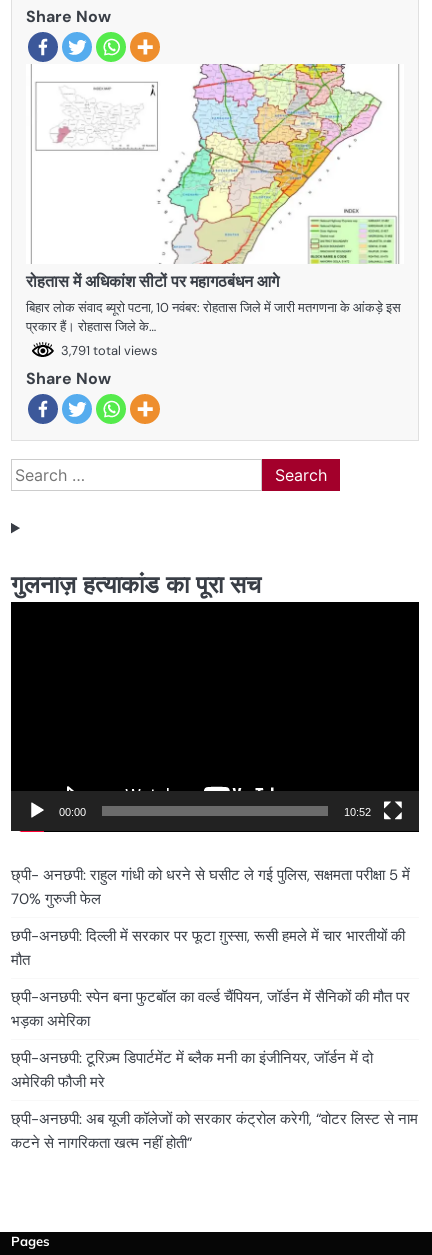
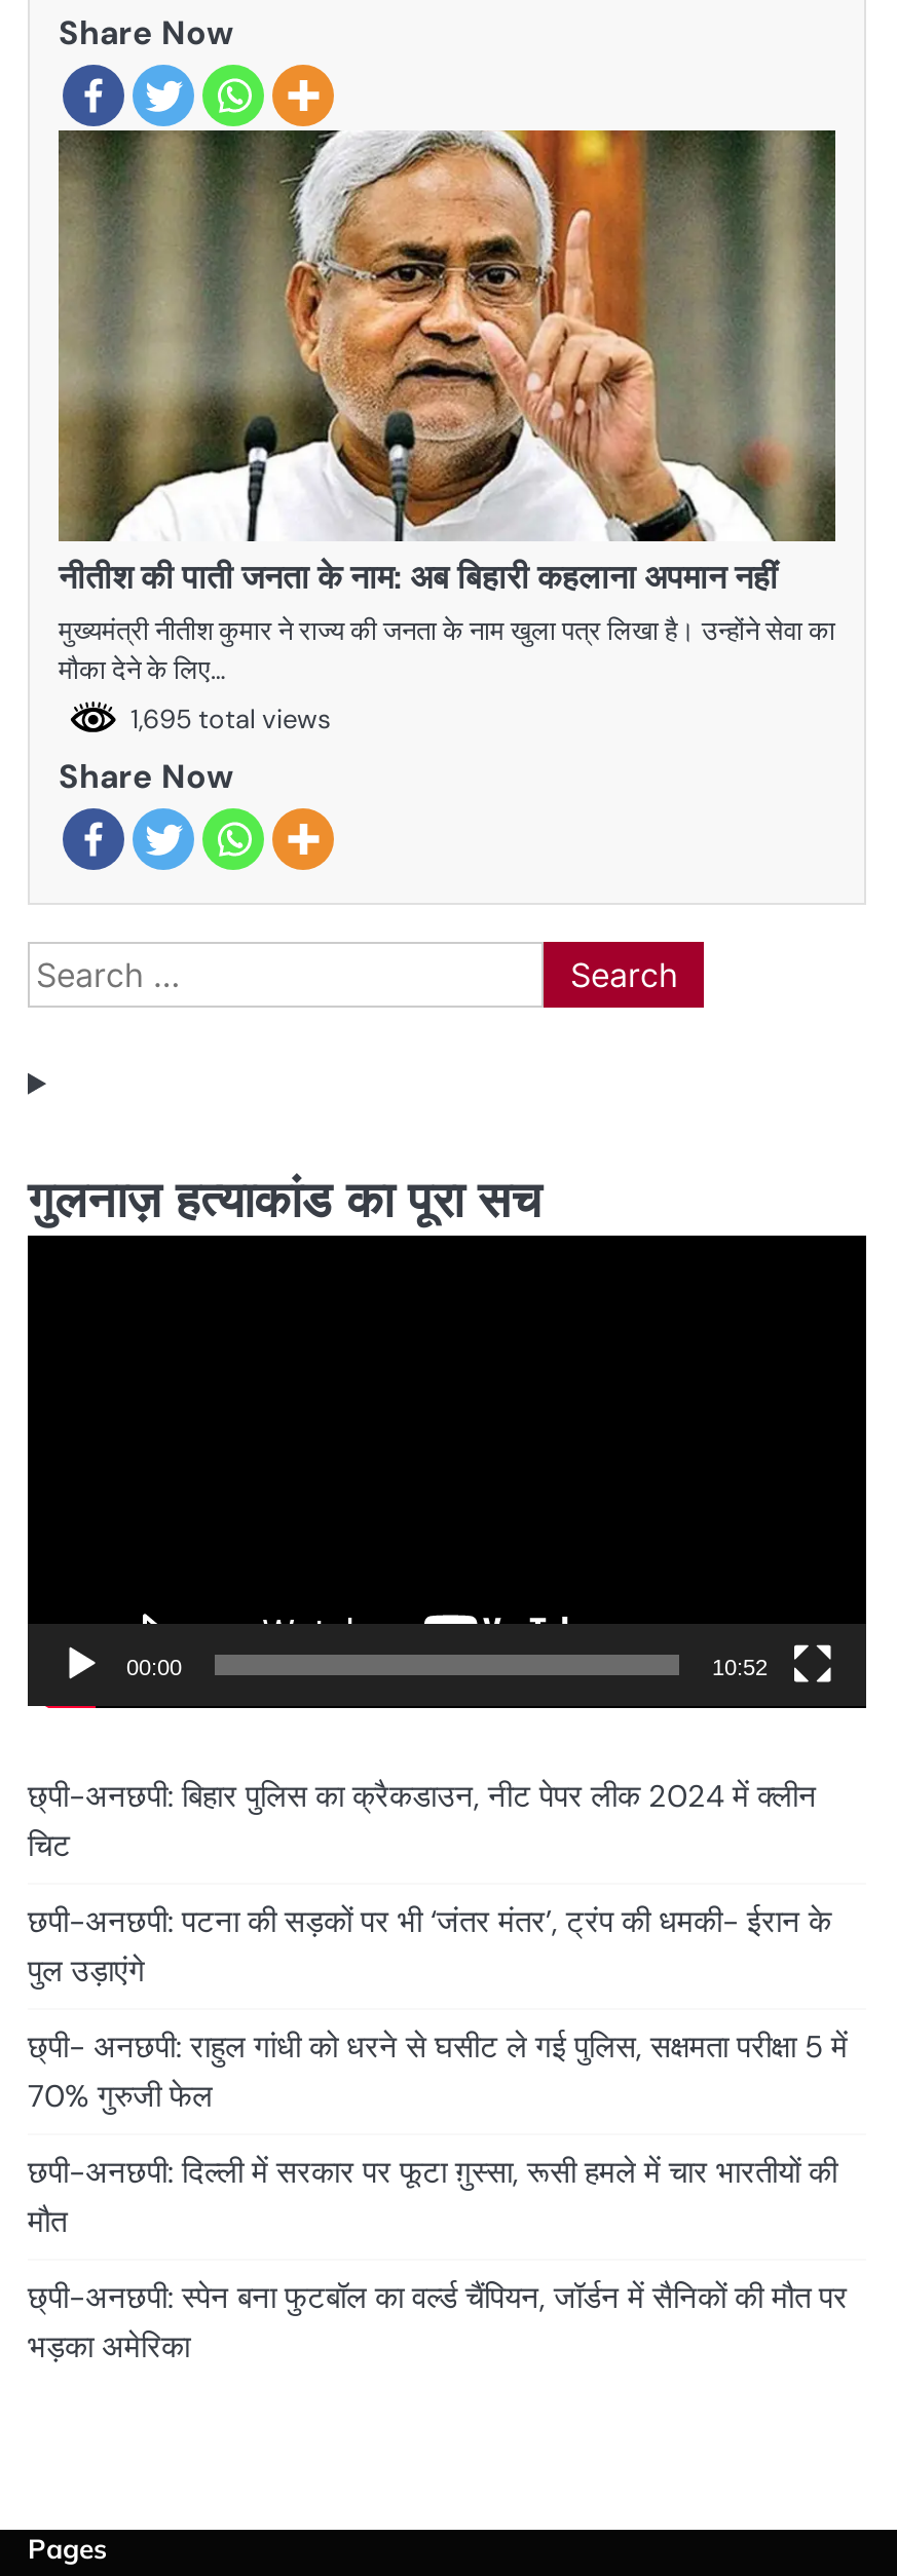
- [image]
- रोहतास में अधिकांश सीटों पर महागठबंधन आगे
- बिहार लोक संवाद ब्यूरो पटना, 10 नवंबर: रोहतास जिले में जारी मतगणना के आंकड़े इस
- प्रकार हैं। रोहतास जिले के…
- 3,791 total views
+ [image]
+ नीतीश की पाती जनता के नाम: अब बिहारी कहलाना अपमान नहीं
+ मुख्यमंत्री नीतीश कुमार ने राज्य की जनता के नाम खुला पत्र लिखा है। उन्होंने सेवा का
+ मौका देने के लिए…
+ 1,695 total views

+ छ्पी-अनछपी: बिहार पुलिस का क्रैकडाउन, नीट पेपर लीक 2024 में क्लीन
+ चिट
+ छपी-अनछपी: पटना की सड़कों पर भी ‘जंतर मंतर’, ट्रंप की धमकी- ईरान के
+ पुल उड़ाएंगे

moved down: छ्पी- अनछपी: राहुल गांधी को धरने से घसीट ले गई पुलिस, सक्षमता परीक्षा 5 में | 70% गुरुजी फेल | छपी-अनछपी: दिल्ली में सरकार पर फूटा ग़ुस्सा, रूसी हमले में चार भारतीयों की | मौत | छ्पी-अनछपी: स्पेन बना फुटबॉल का वर्ल्ड चैंपियन, जॉर्डन में सैनिकों की मौत पर | भड़का अमेरिका

- छ्पी-अनछपी: टूरिज़्म डिपार्टमेंट में ब्लैक मनी का इंजीनियर, जॉर्डन में दो
- अमेरिकी फौजी मरे
- छ्पी-अनछपी: अब यूजी कॉलेजों को सरकार कंट्रोल करेगी, “वोटर लिस्ट से नाम
- कटने से नागरिकता खत्म नहीं होती”
